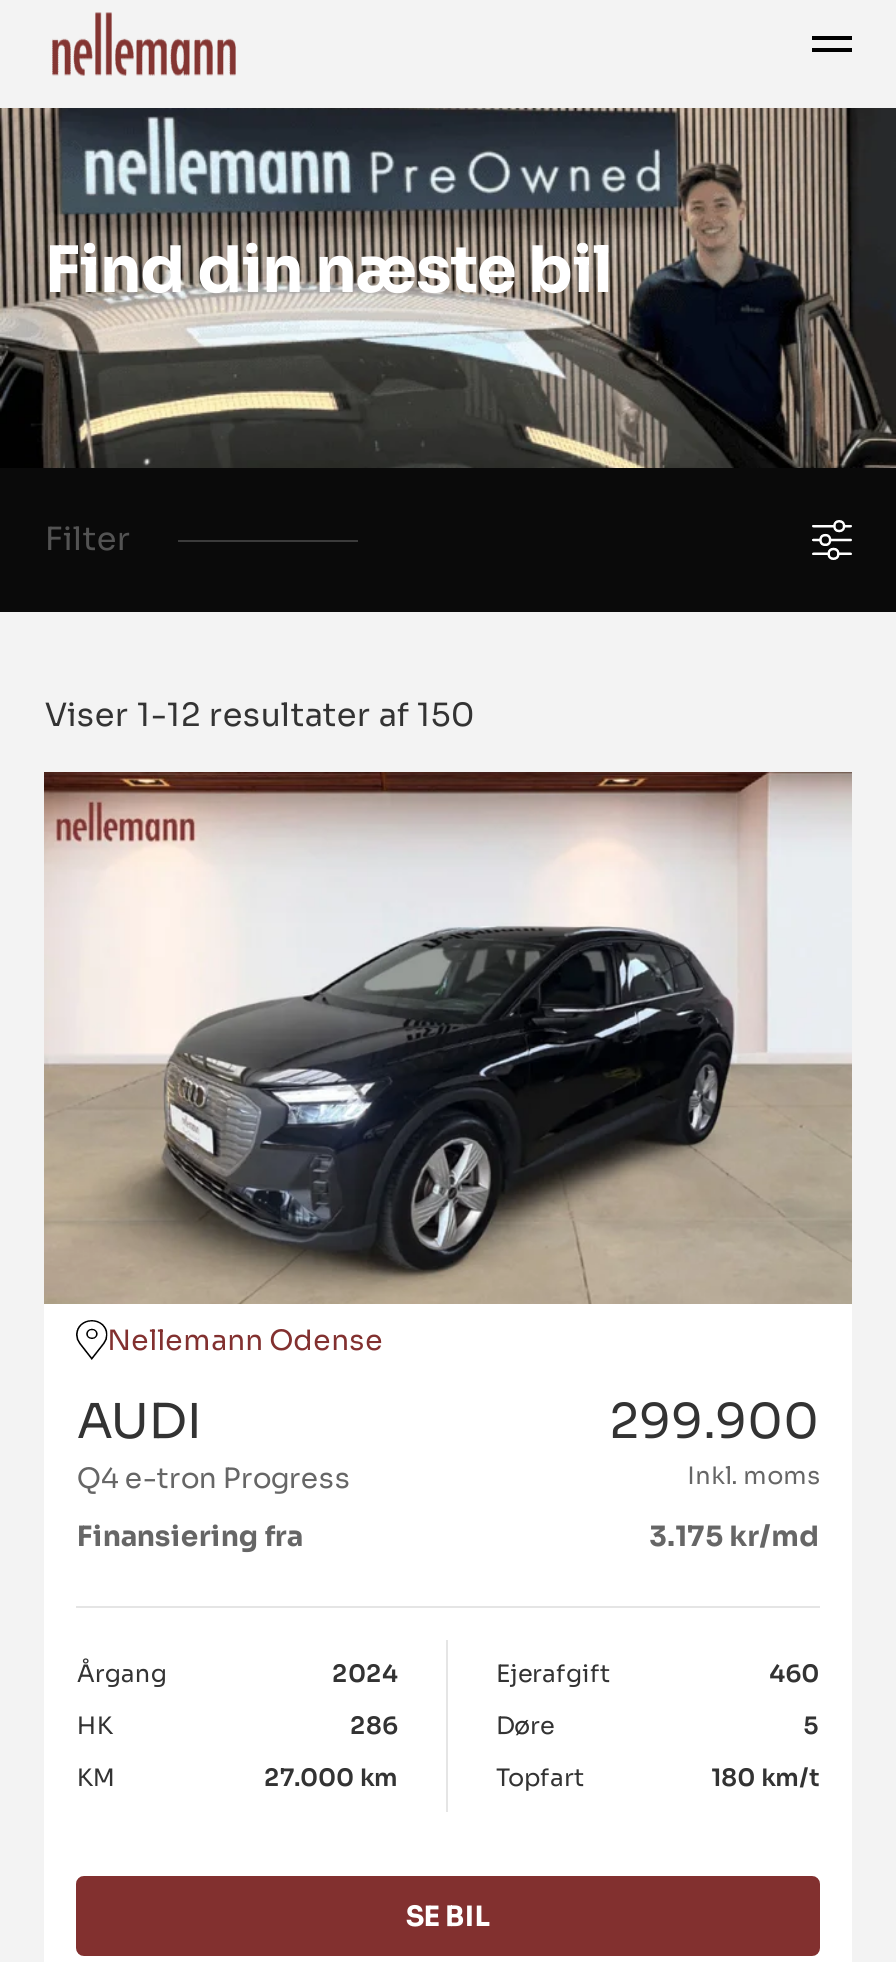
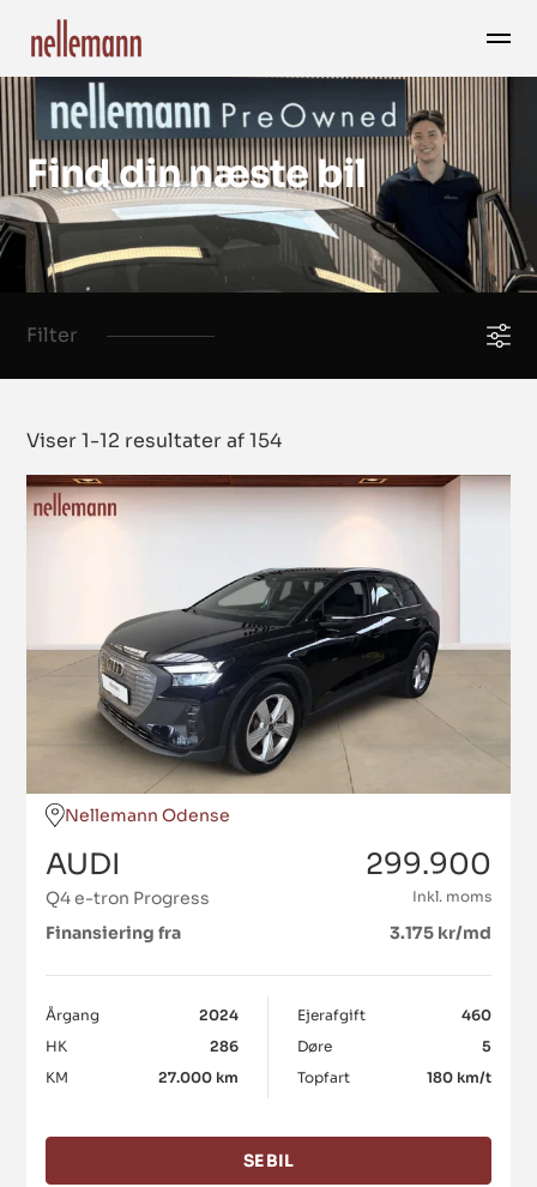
- Viser 1-12 resultater af 150
+ Viser 1-12 resultater af 154
